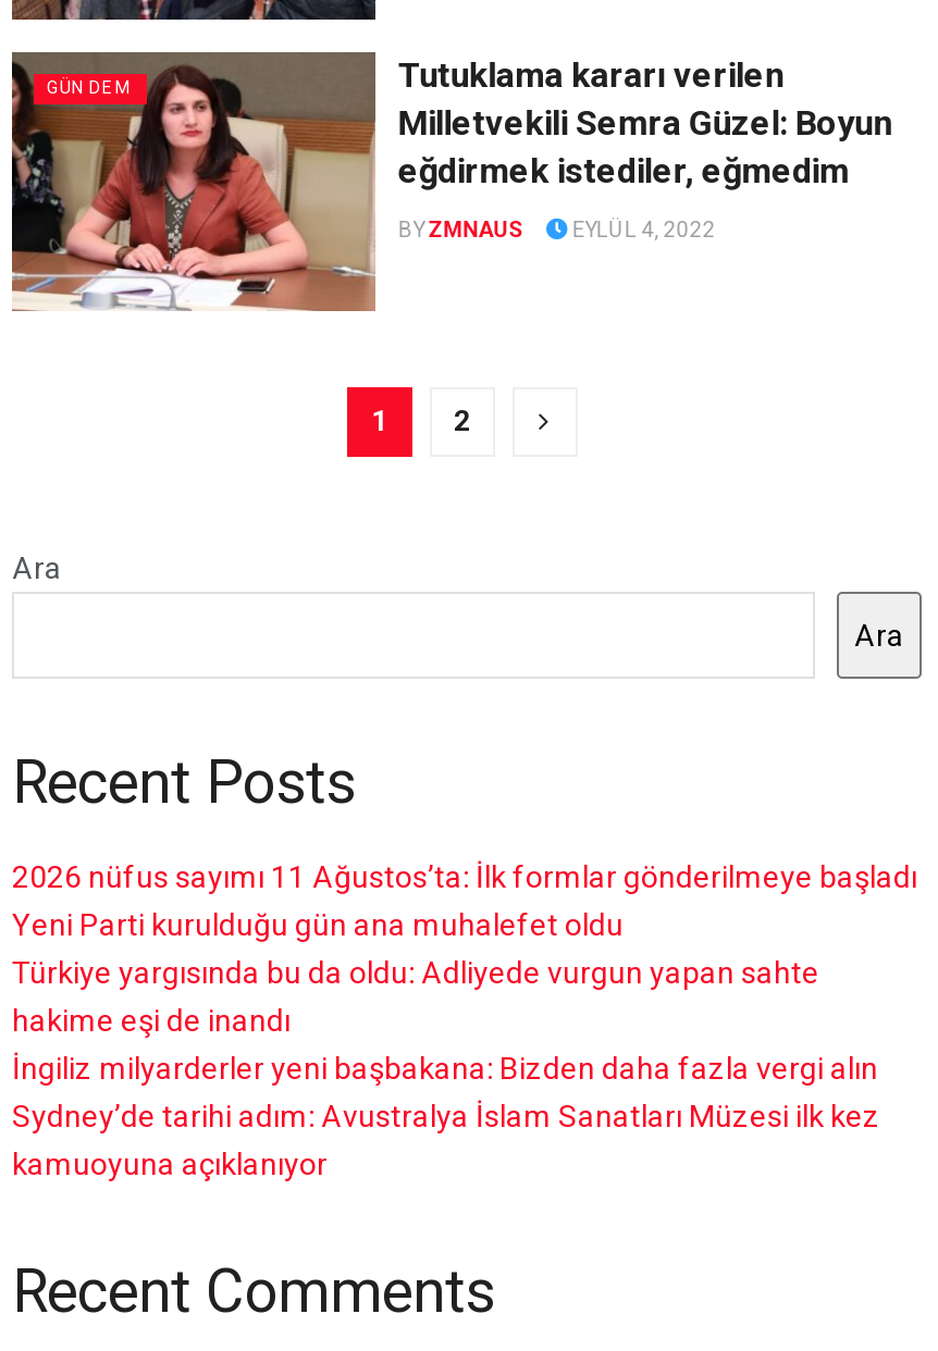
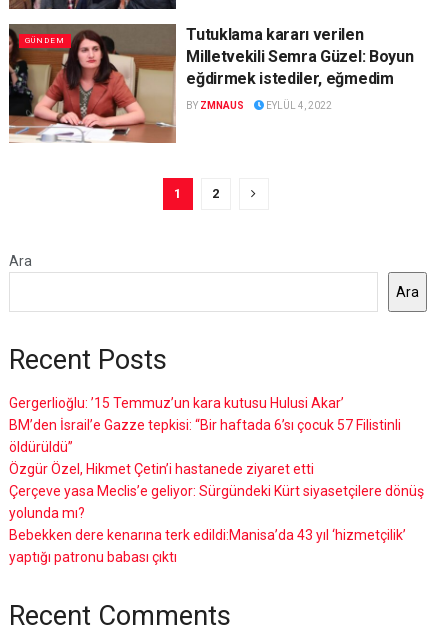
- 2026 nüfus sayımı 11 Ağustos’ta: İlk formlar gönderilmeye başladı
- Yeni Parti kurulduğu gün ana muhalefet oldu
- Türkiye yargısında bu da oldu: Adliyede vurgun yapan sahte
- hakime eşi de inandı
- İngiliz milyarderler yeni başbakana: Bizden daha fazla vergi alın
- Sydney’de tarihi adım: Avustralya İslam Sanatları Müzesi ilk kez
- kamuoyuna açıklanıyor
+ Gergerlioğlu: ’15 Temmuz’un kara kutusu Hulusi Akar’
+ BM’den İsrail’e Gazze tepkisi: “Bir haftada 6’sı çocuk 57 Filistinli
+ öldürüldü”
+ Özgür Özel, Hikmet Çetin’i hastanede ziyaret etti
+ Çerçeve yasa Meclis’e geliyor: Sürgündeki Kürt siyasetçilere dönüş
+ yolunda mı?
+ Bebekken dere kenarına terk edildi:Manisa’da 43 yıl ‘hizmetçilik’
+ yaptığı patronu babası çıktı
